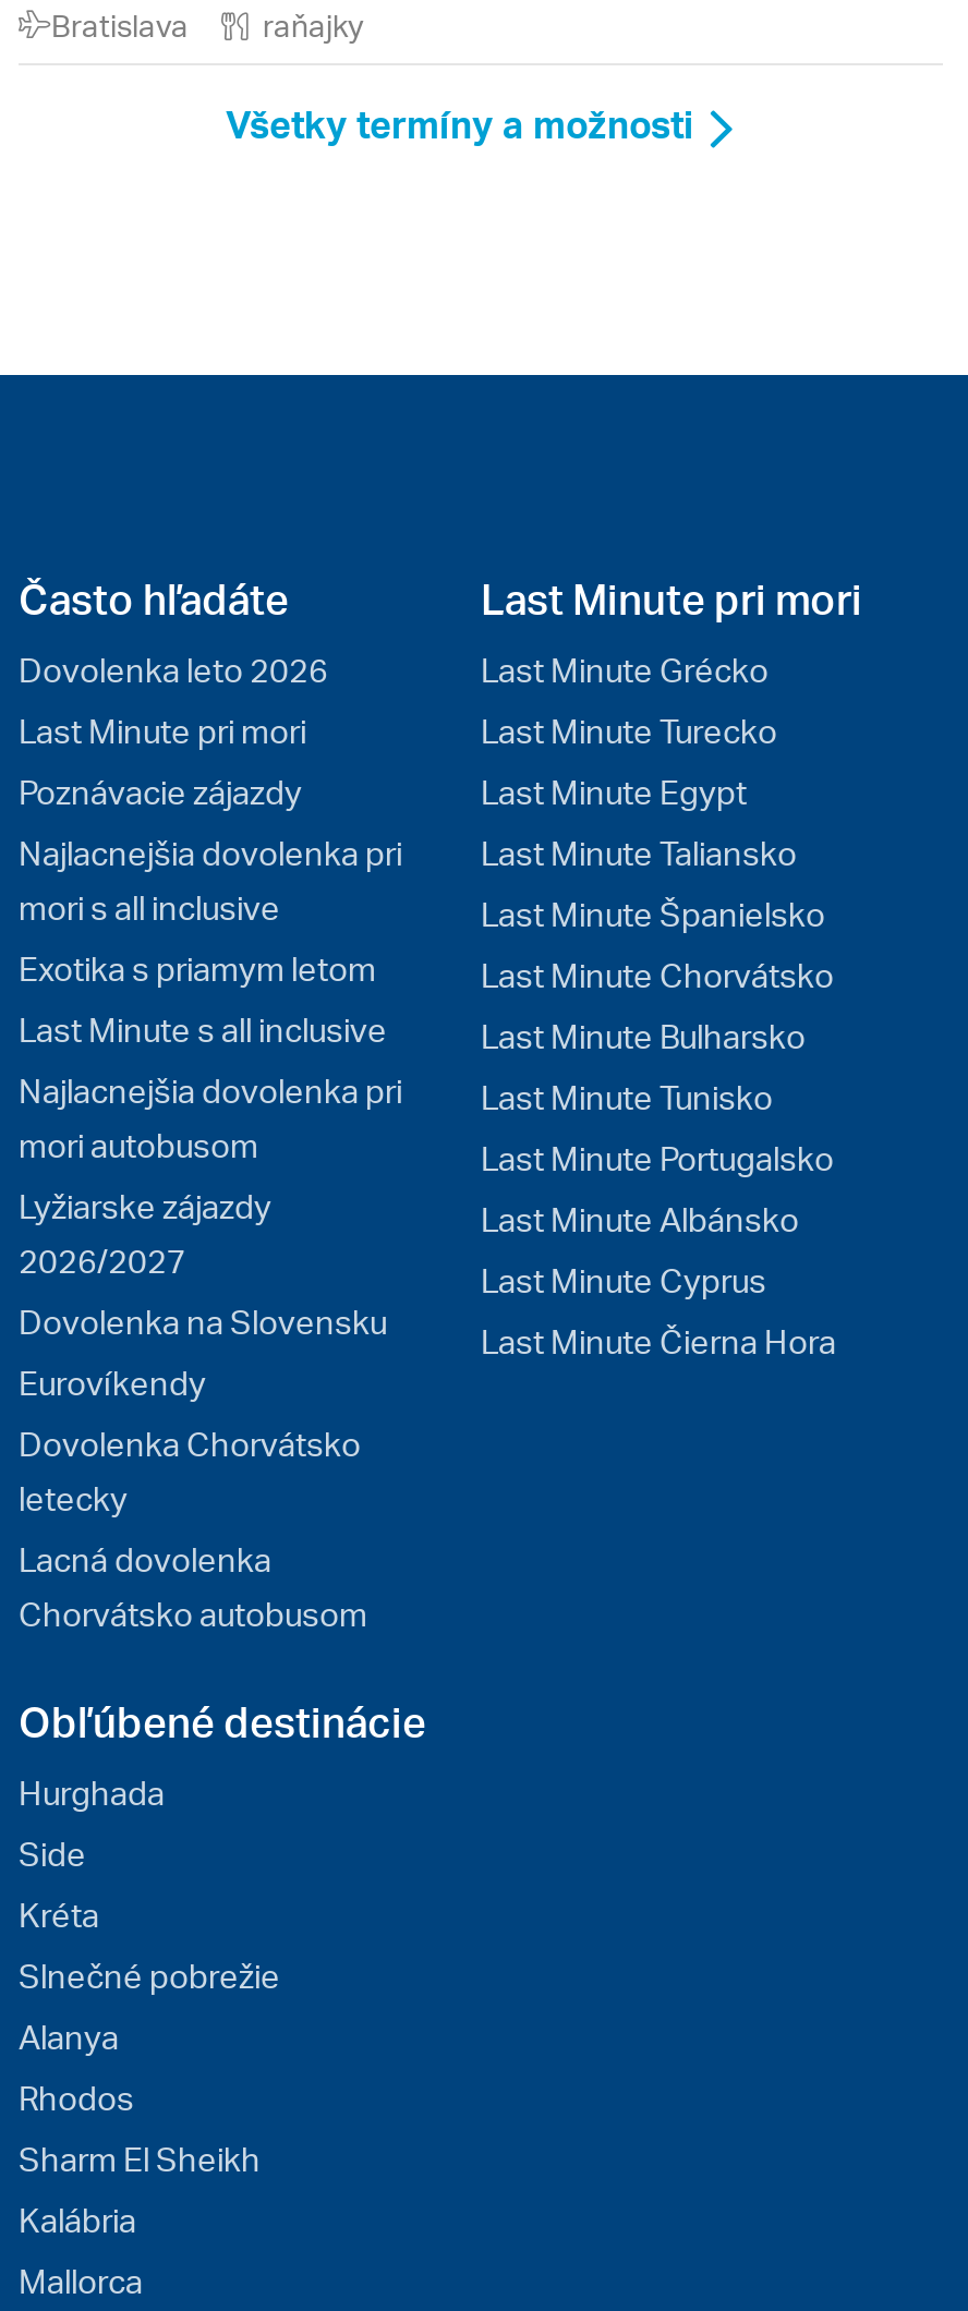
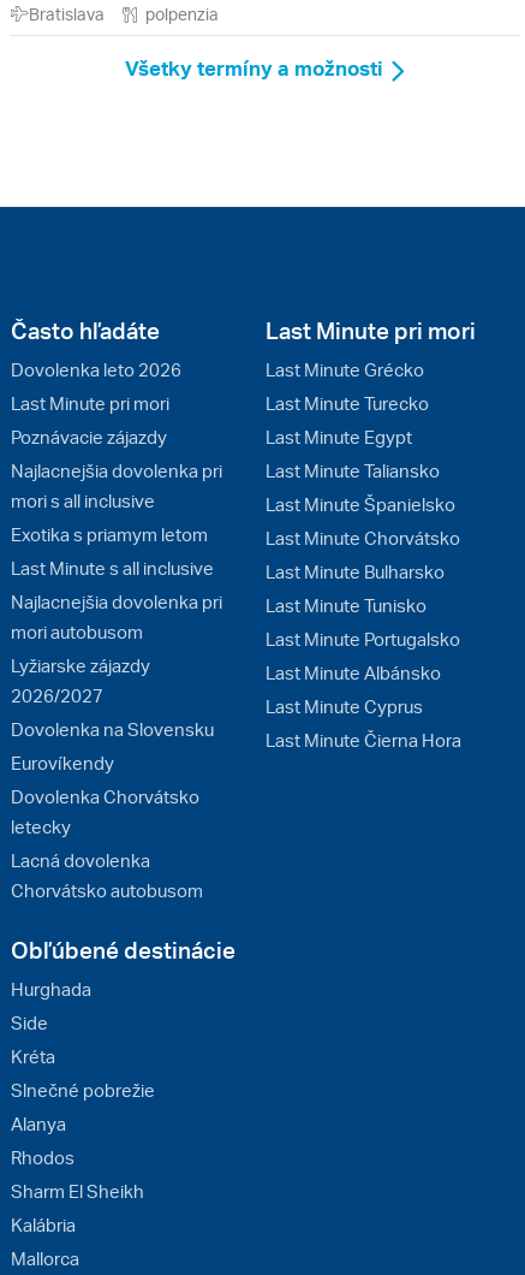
- raňajky
+ polpenzia
